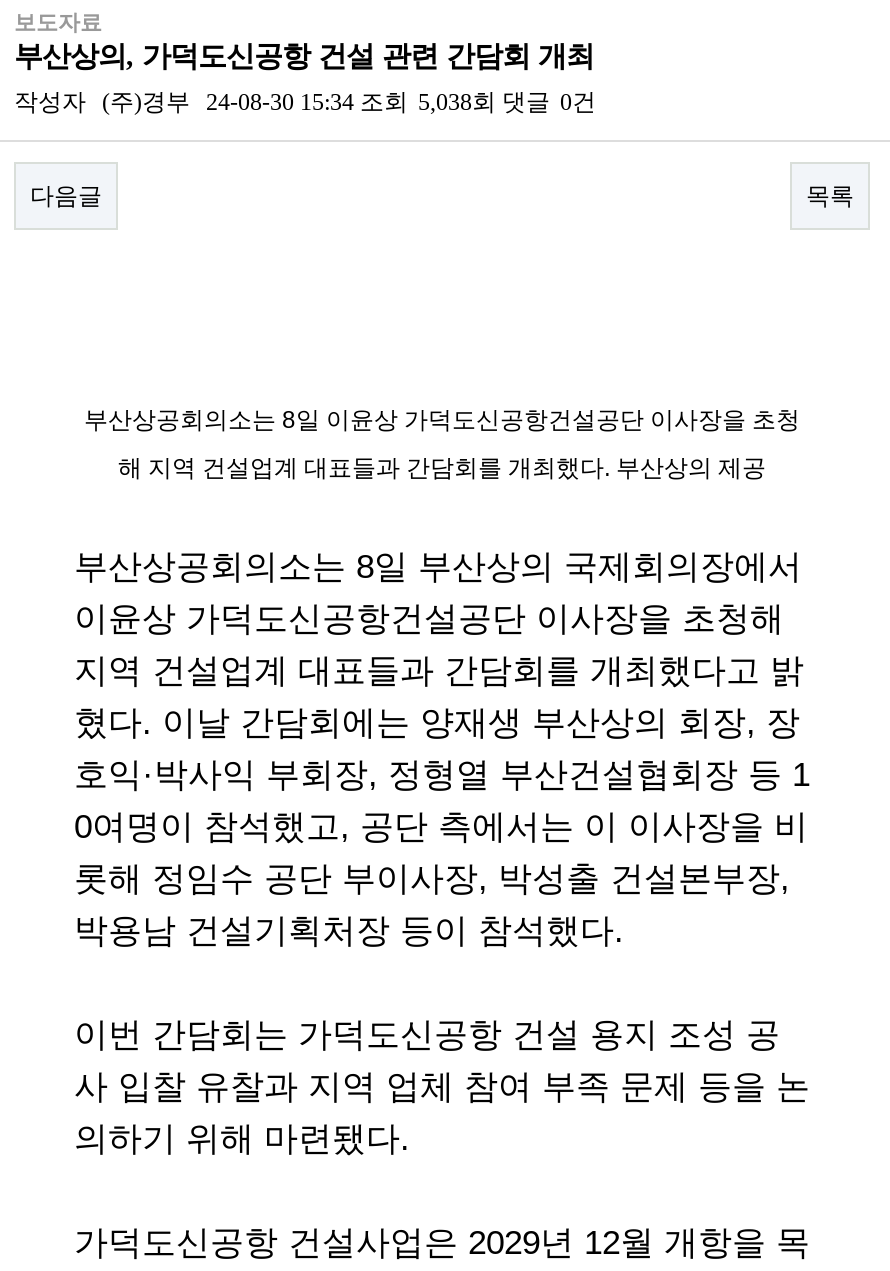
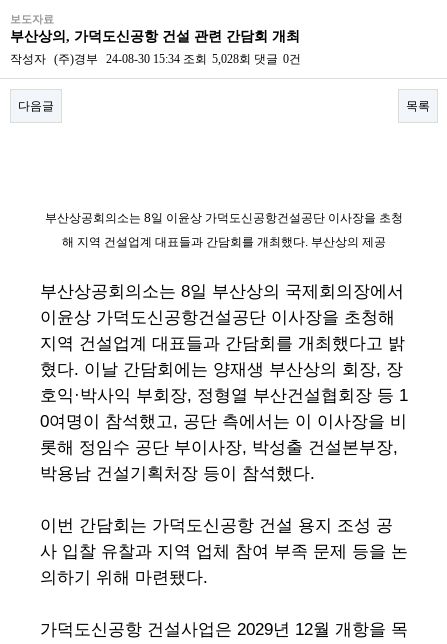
- 작성자 (주)경부 24-08-30 15:34 조회 5,038회 댓글 0건
+ 작성자 (주)경부 24-08-30 15:34 조회 5,028회 댓글 0건
